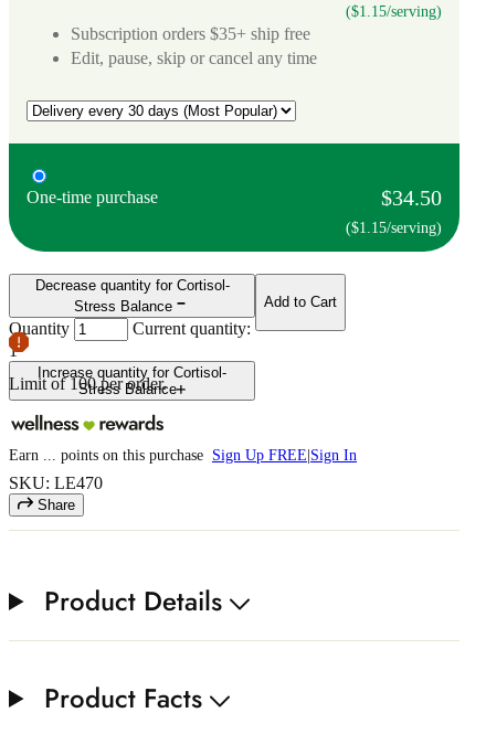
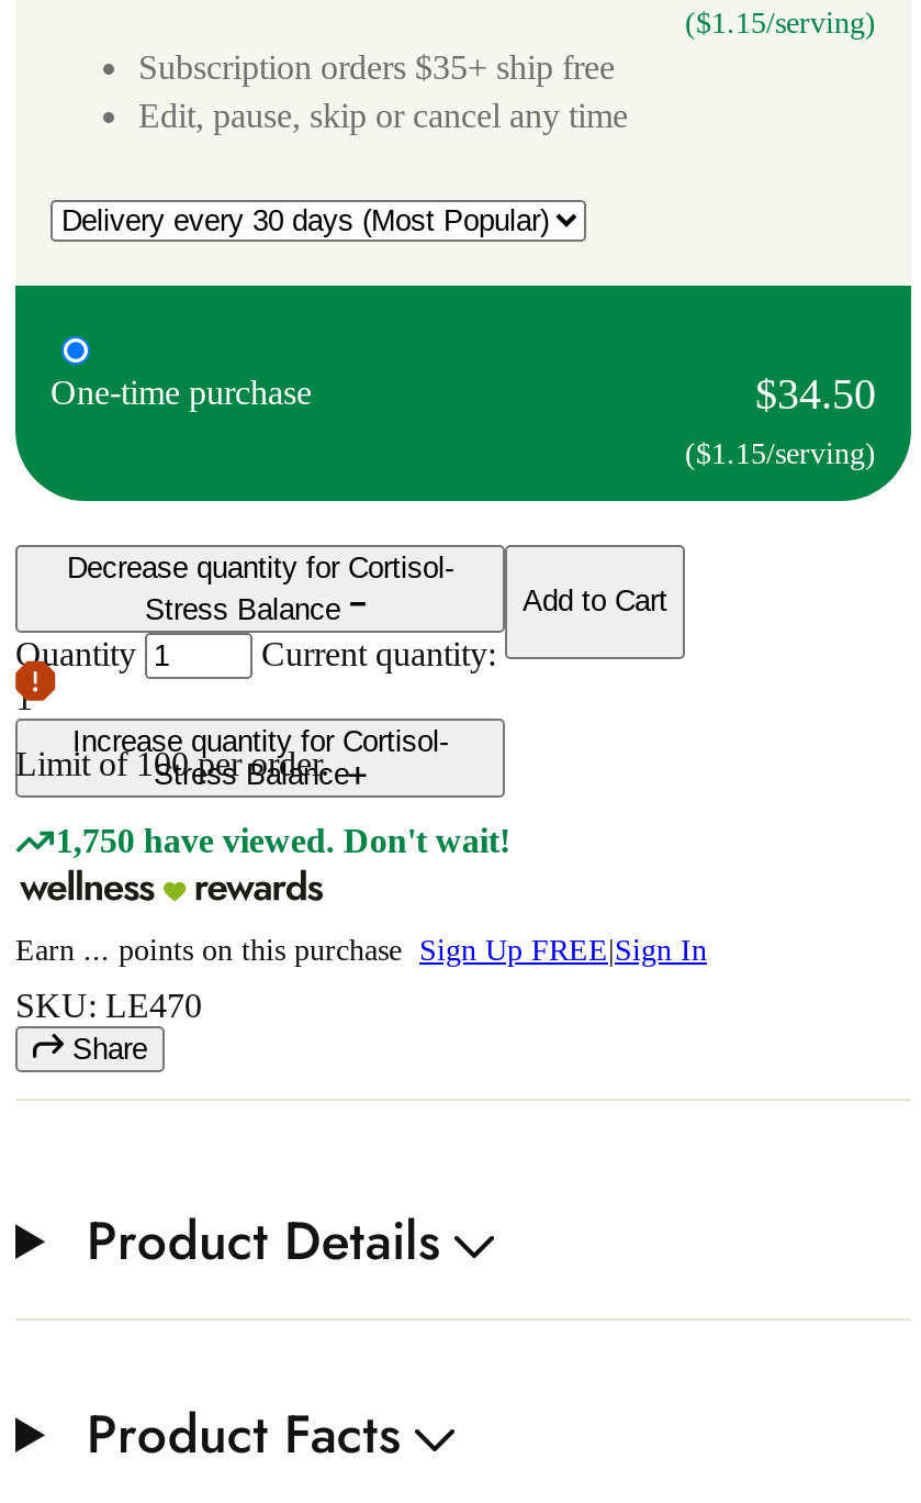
+ 1,750 have viewed. Don't wait!
